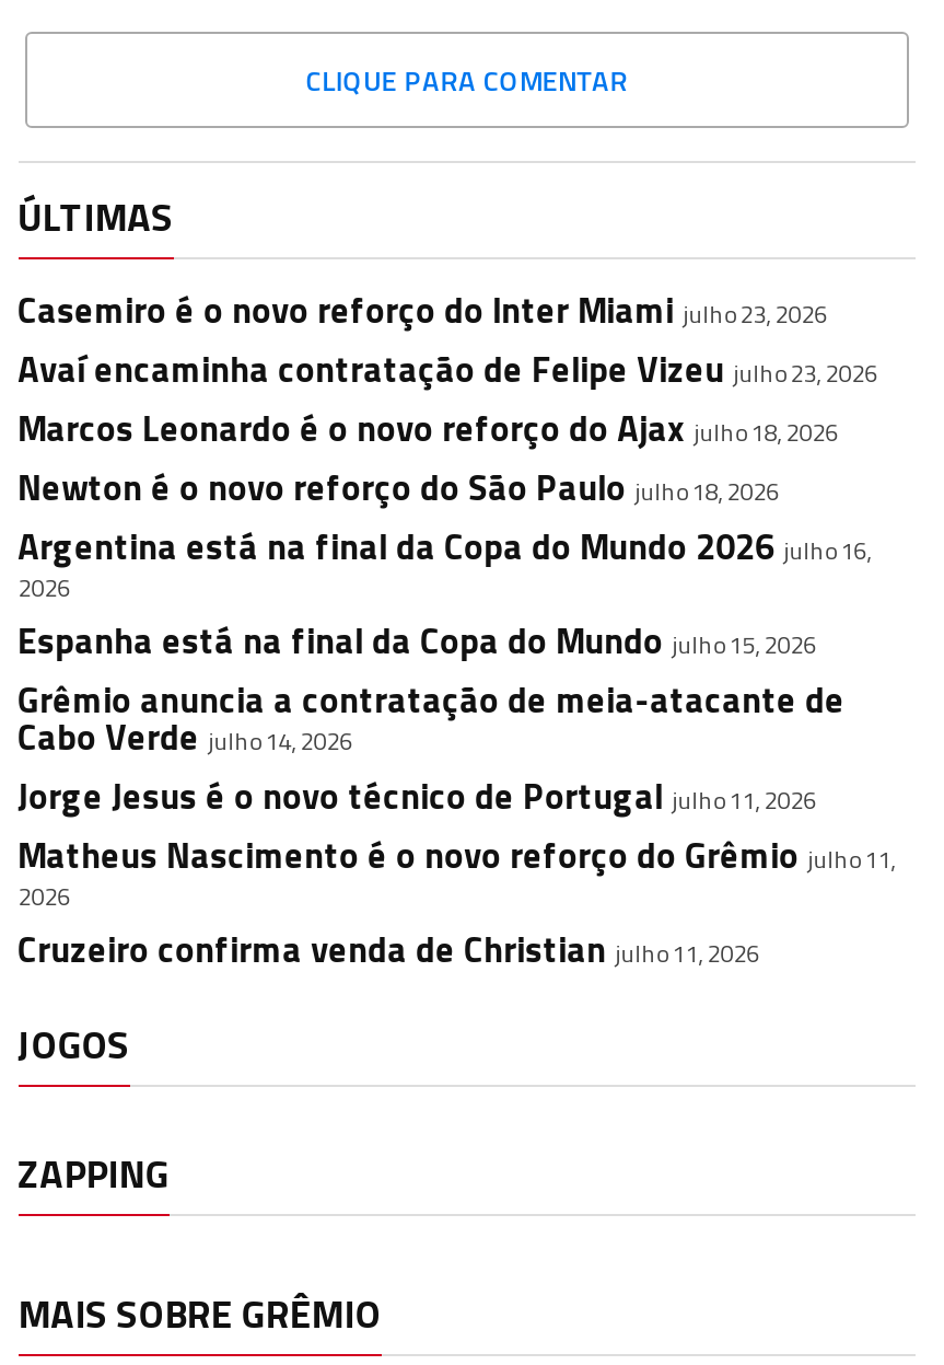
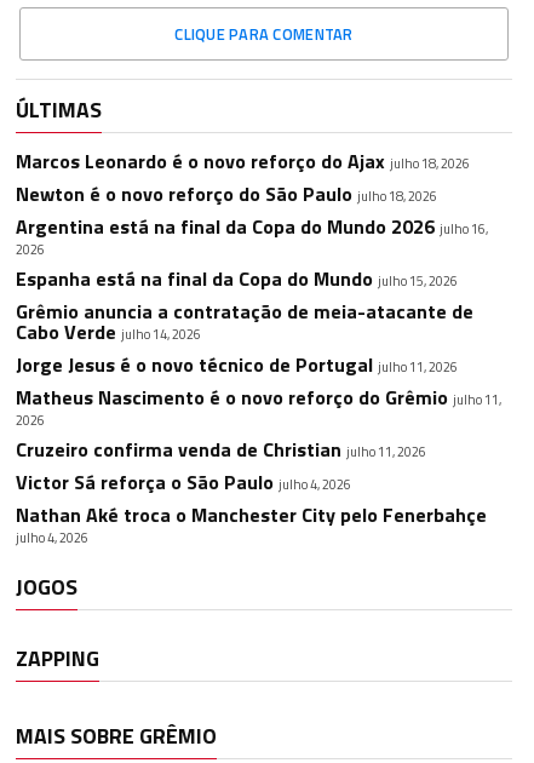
- Casemiro é o novo reforço do Inter Miami julho 23, 2026
- Avaí encaminha contratação de Felipe Vizeu julho 23, 2026

moved up: Marcos Leonardo é o novo reforço do Ajax julho 18, 2026 | Newton é o novo reforço do São Paulo julho 18, 2026 | Argentina está na final da Copa do Mundo 2026 julho 16, | ... | 2026 | Cruzeiro confirma venda de Christian julho 11, 2026

+ Victor Sá reforça o São Paulo julho 4, 2026
+ Nathan Aké troca o Manchester City pelo Fenerbahçe
+ julho 4, 2026
